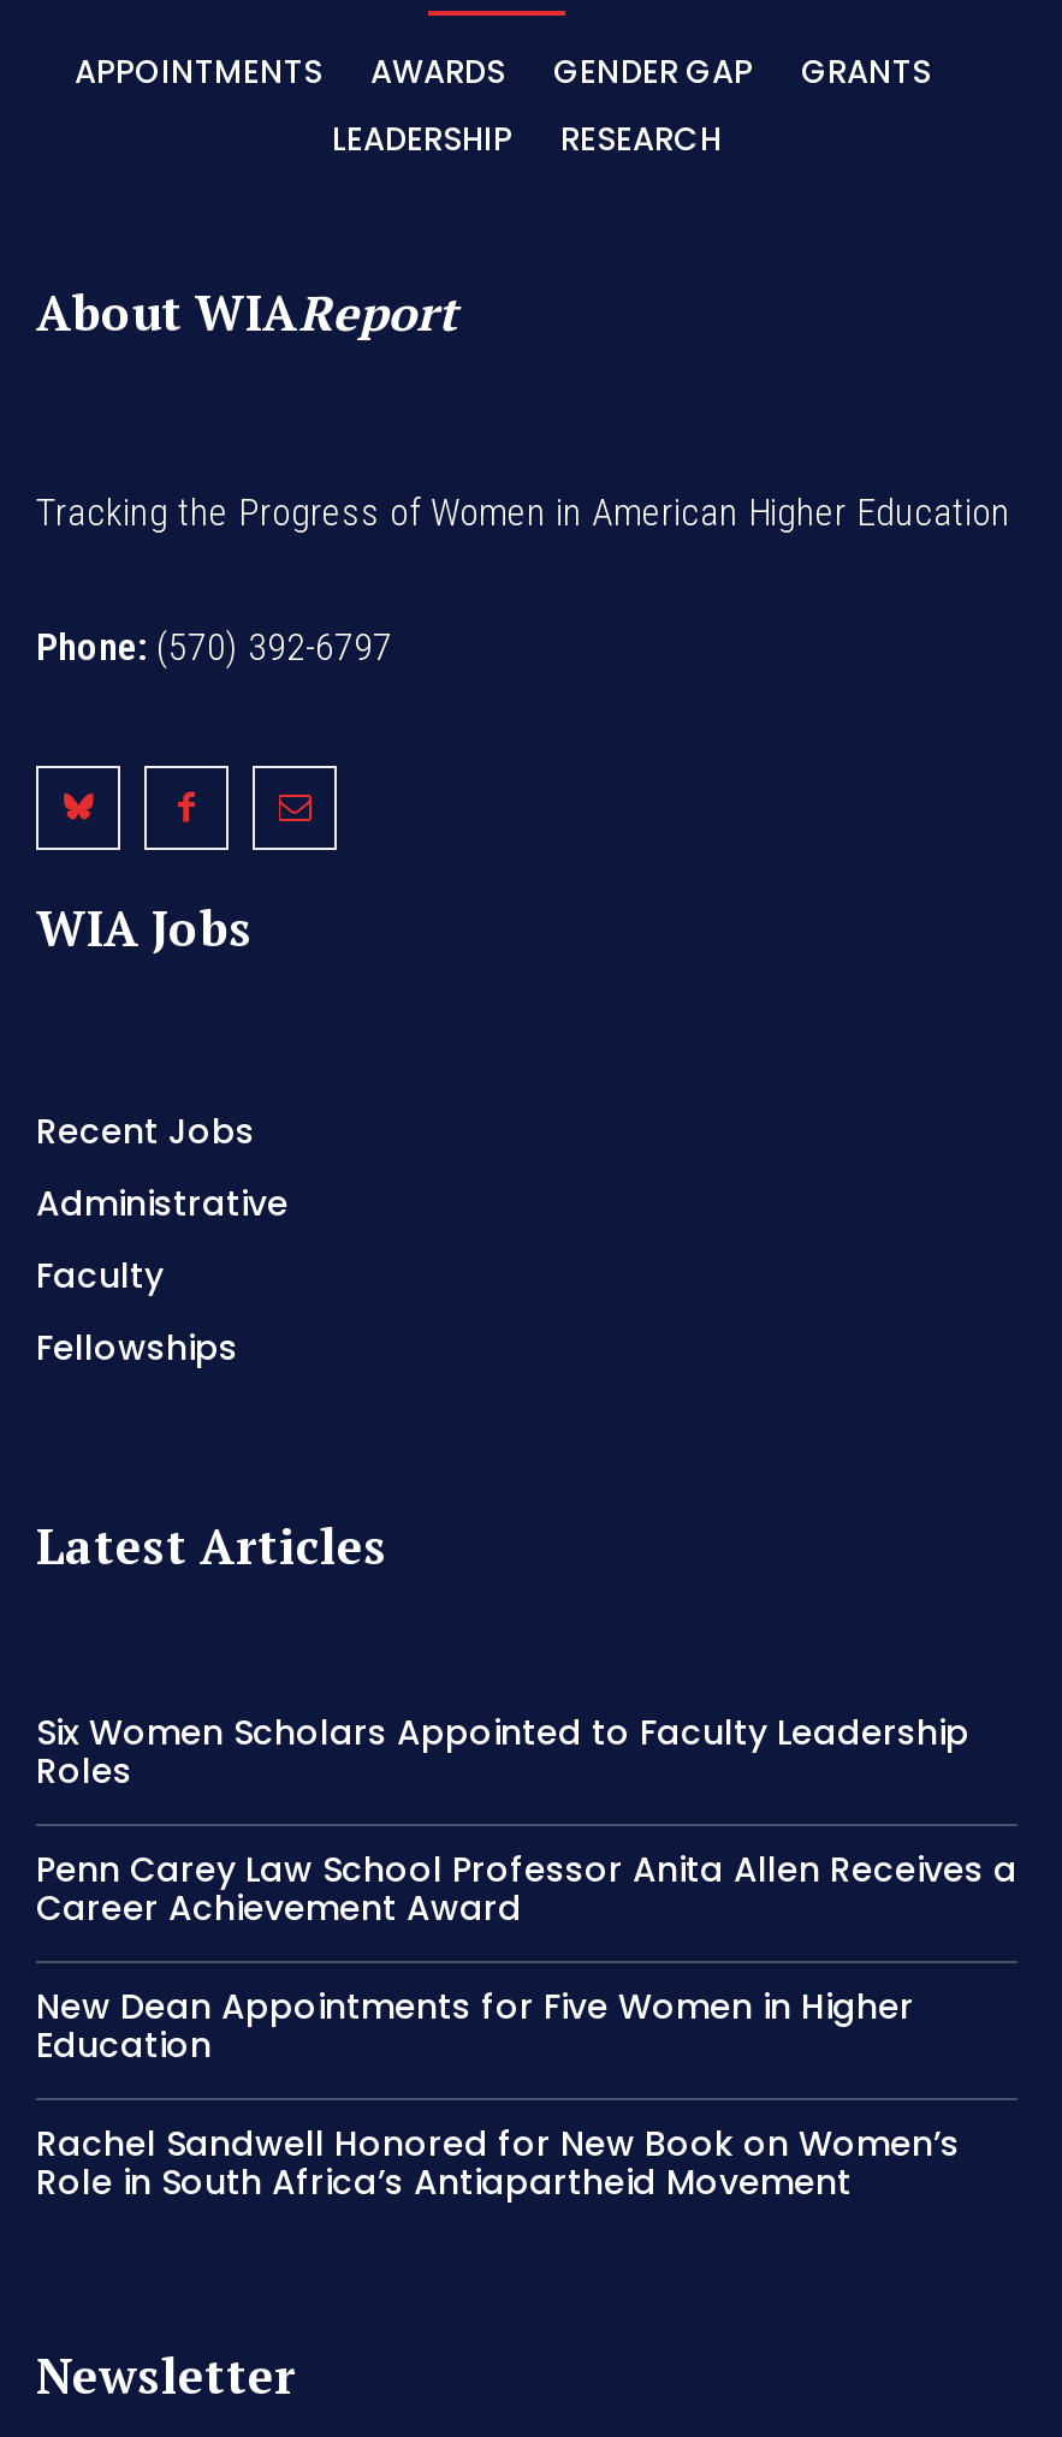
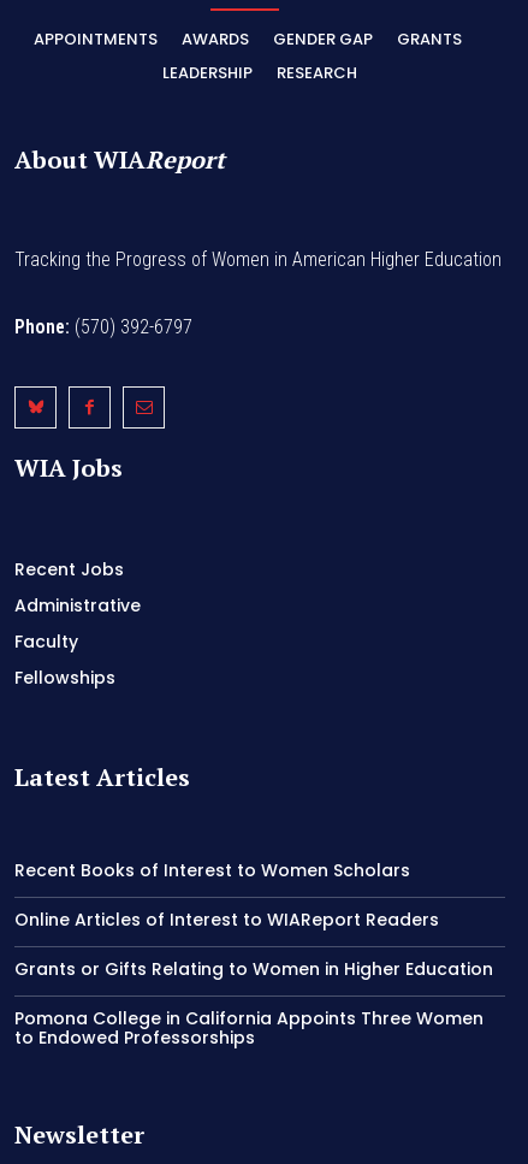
- Six Women Scholars Appointed to Faculty Leadership
- Roles
+ Recent Books of Interest to Women Scholars

- Penn Carey Law School Professor Anita Allen Receives a
- Career Achievement Award
+ Online Articles of Interest to WIAReport Readers

- New Dean Appointments for Five Women in Higher
- Education
+ Grants or Gifts Relating to Women in Higher Education

- Rachel Sandwell Honored for New Book on Women’s
- Role in South Africa’s Antiapartheid Movement
+ Pomona College in California Appoints Three Women
+ to Endowed Professorships
